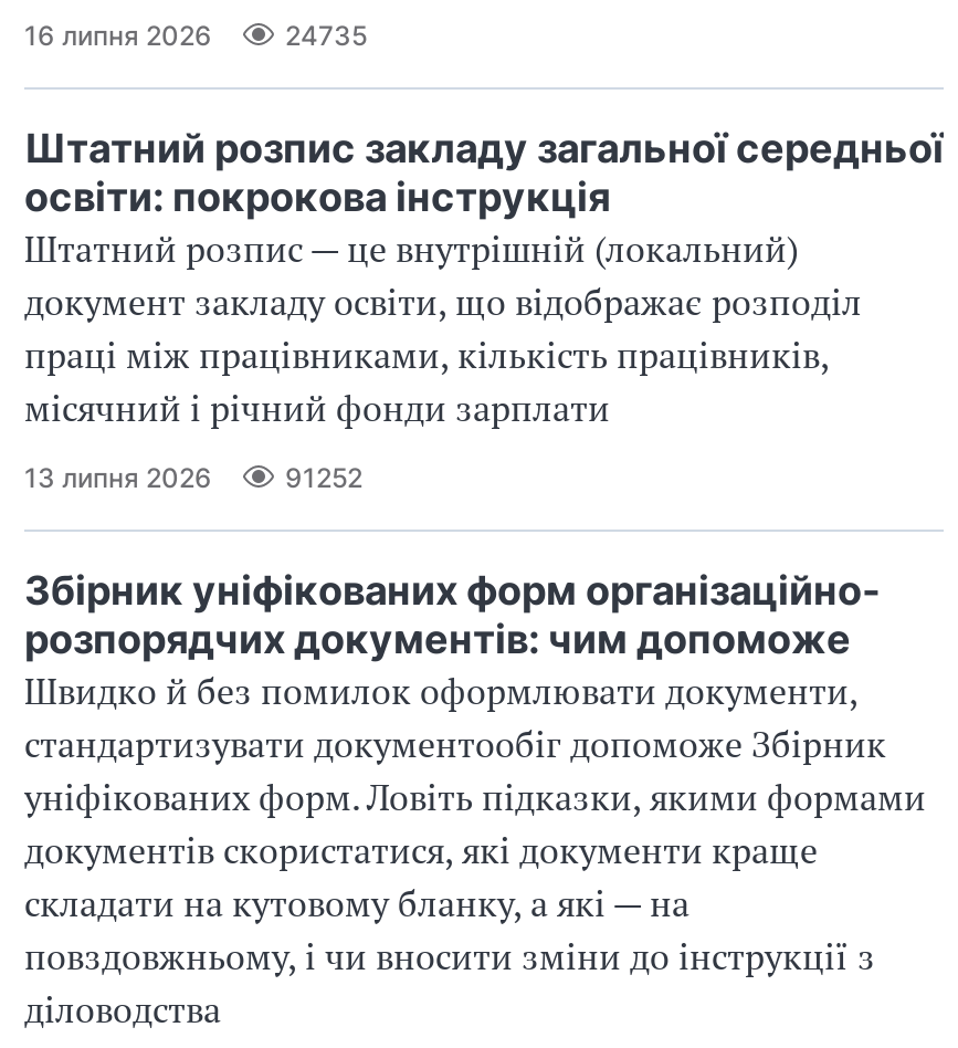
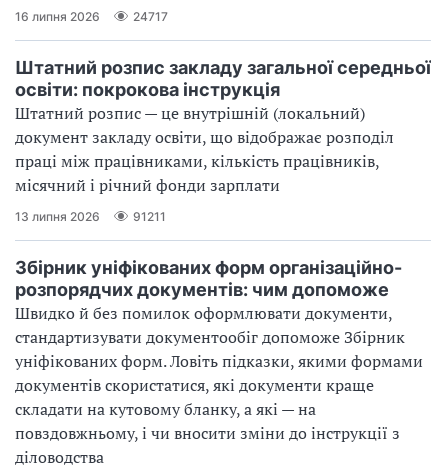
- 24735
+ 24717

- 91252
+ 91211
